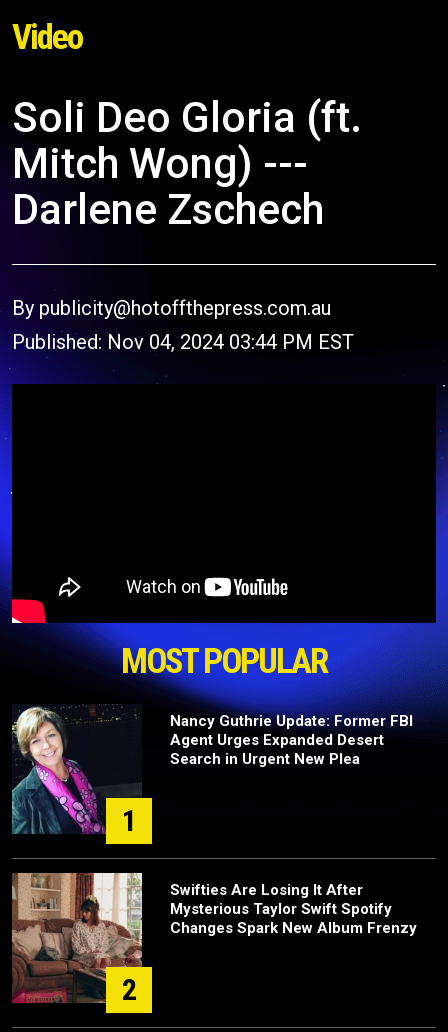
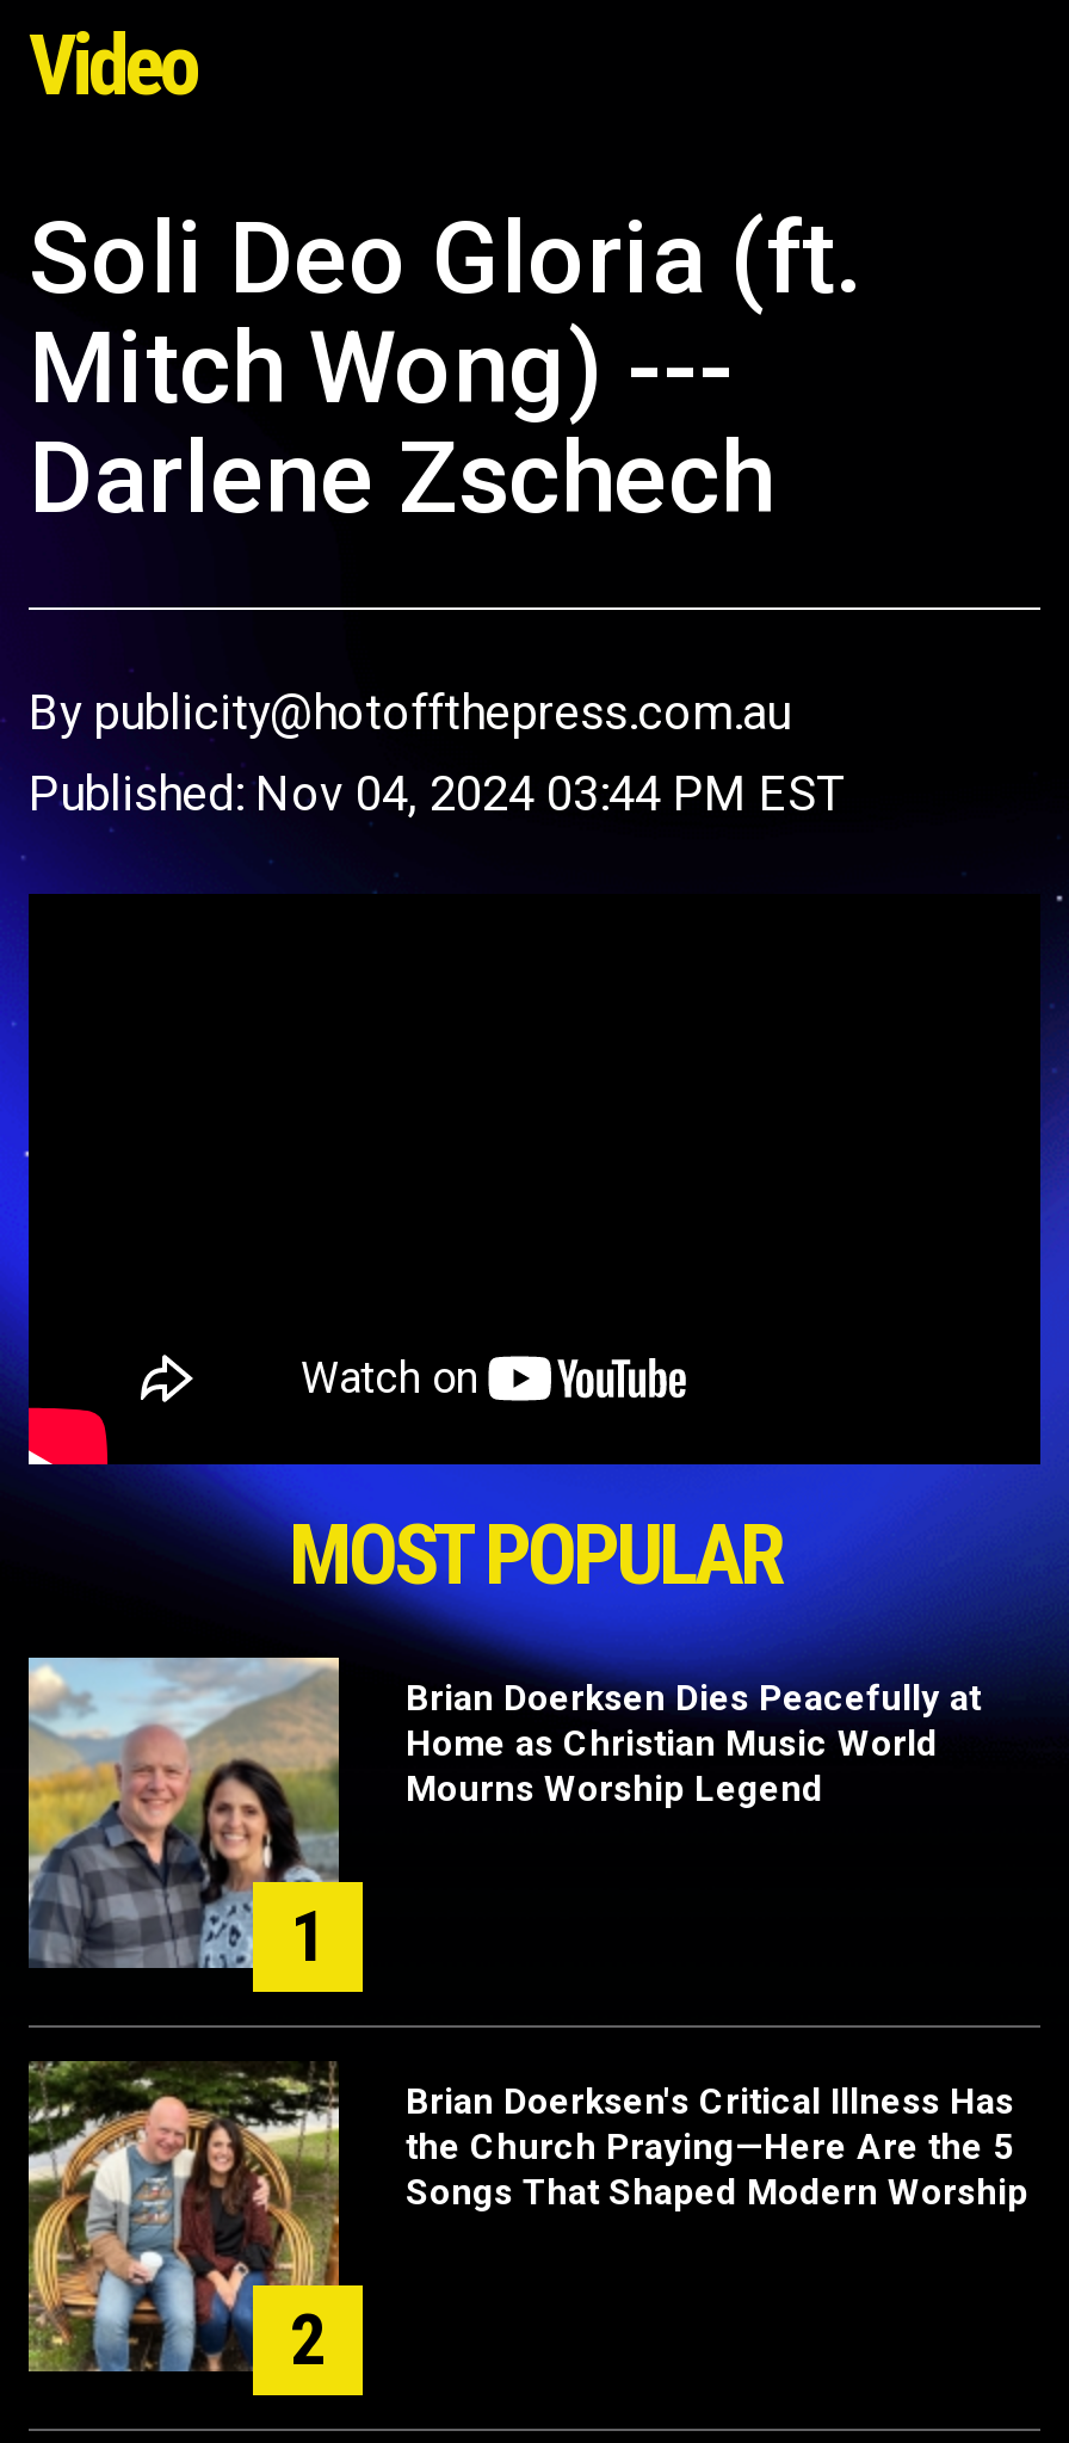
- [image]
- Nancy Guthrie Update: Former FBI
- Agent Urges Expanded Desert
- Search in Urgent New Plea
+ [image]
+ Brian Doerksen Dies Peacefully at
+ Home as Christian Music World
+ Mourns Worship Legend

- [image]
- Swifties Are Losing It After
- Mysterious Taylor Swift Spotify
- Changes Spark New Album Frenzy
+ [image]
+ Brian Doerksen's Critical Illness Has
+ the Church Praying—Here Are the 5
+ Songs That Shaped Modern Worship
